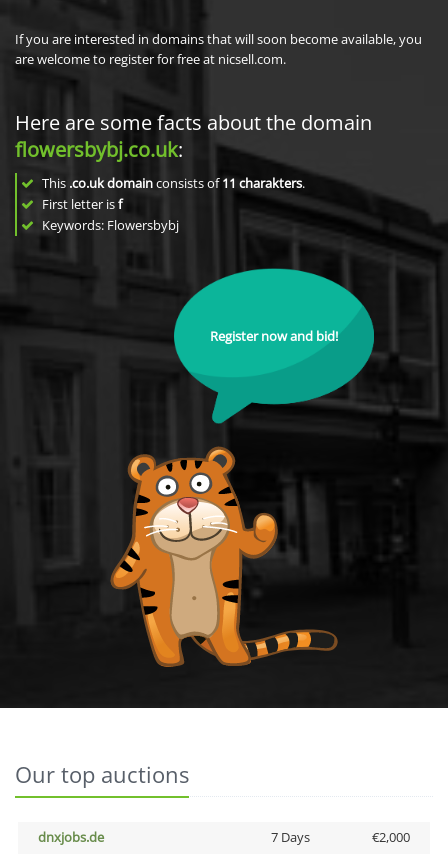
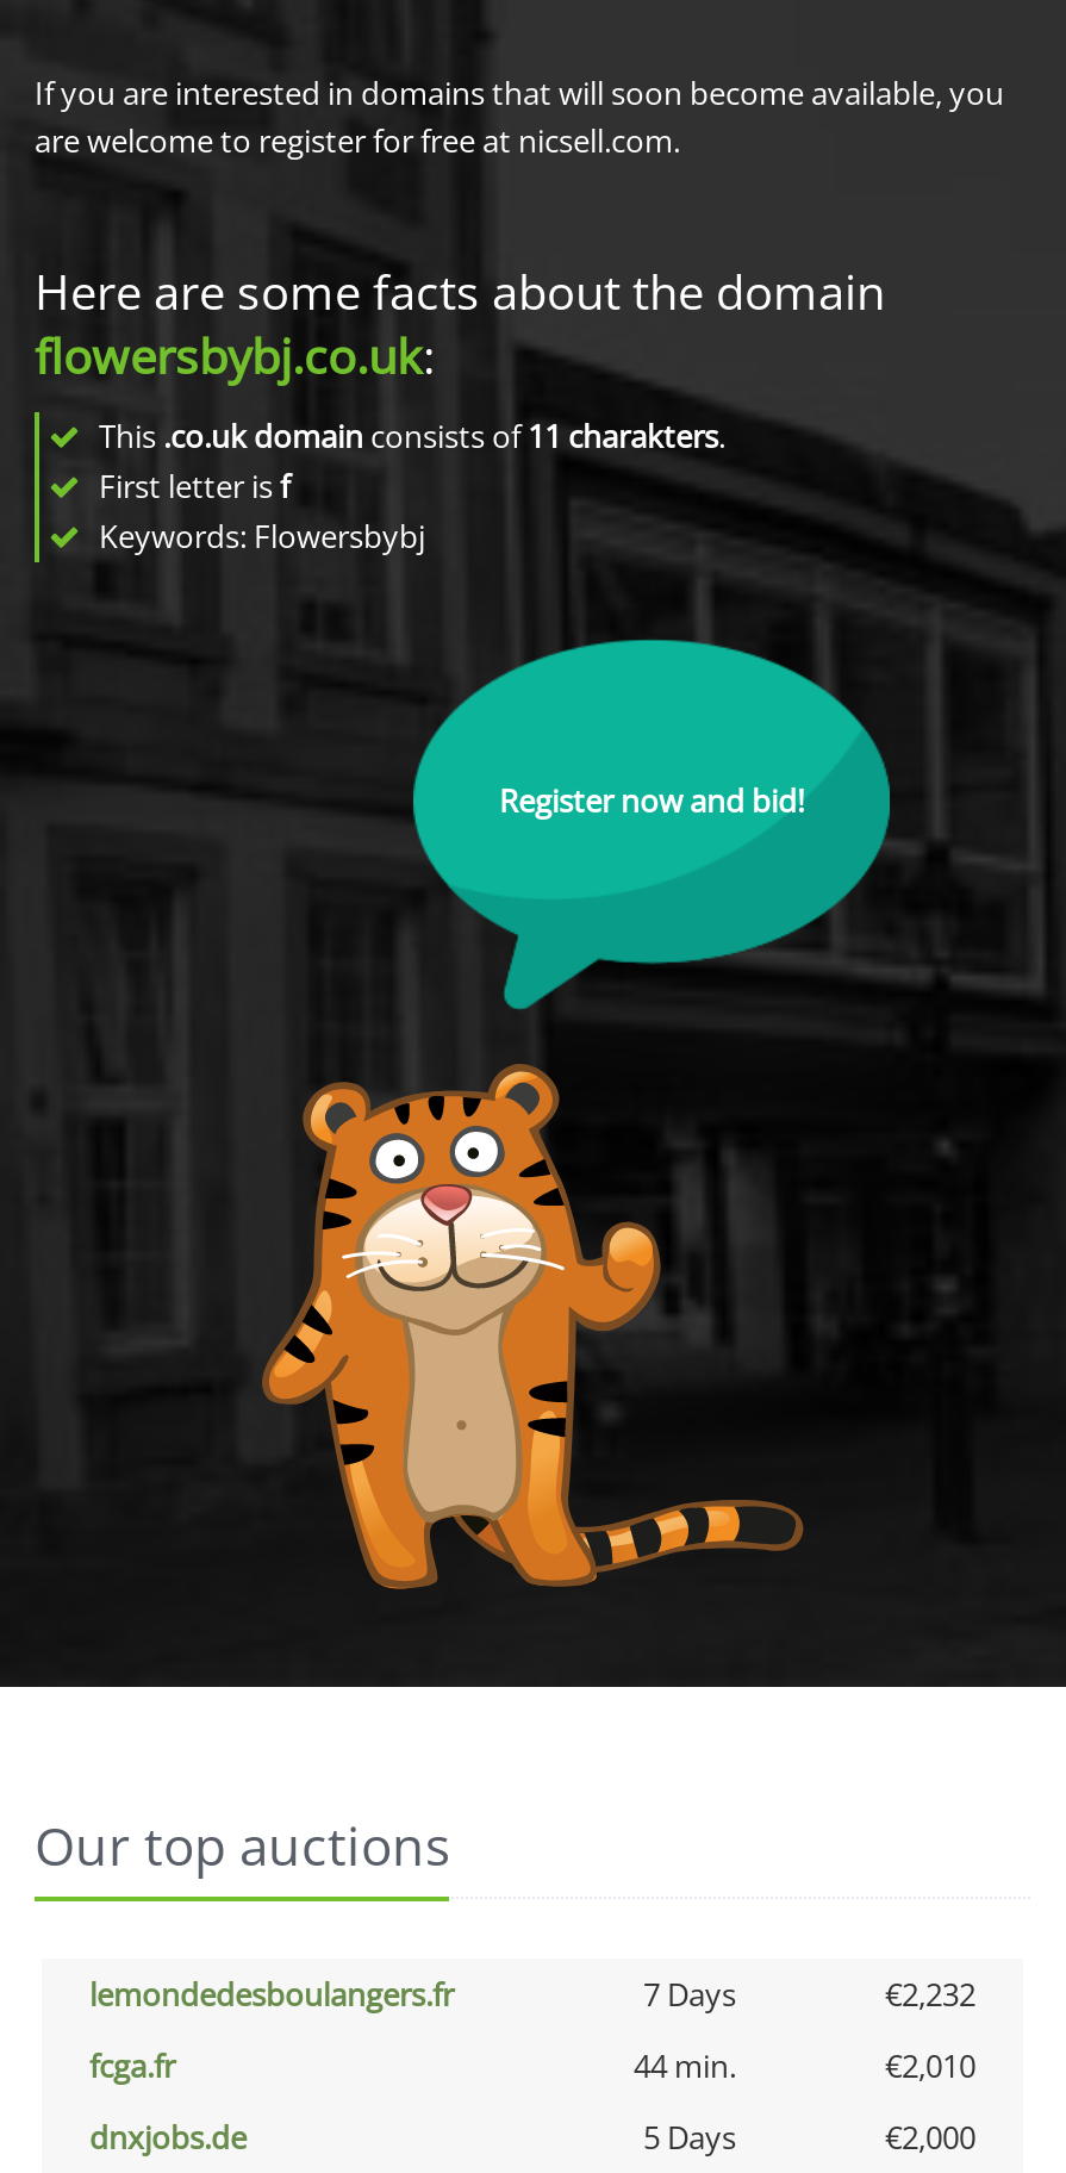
+ lemondedesboulangers.fr
+ 7 Days
+ €2,232
+ fcga.fr
+ 44 min.
+ €2,010

- 7 Days
+ 5 Days
